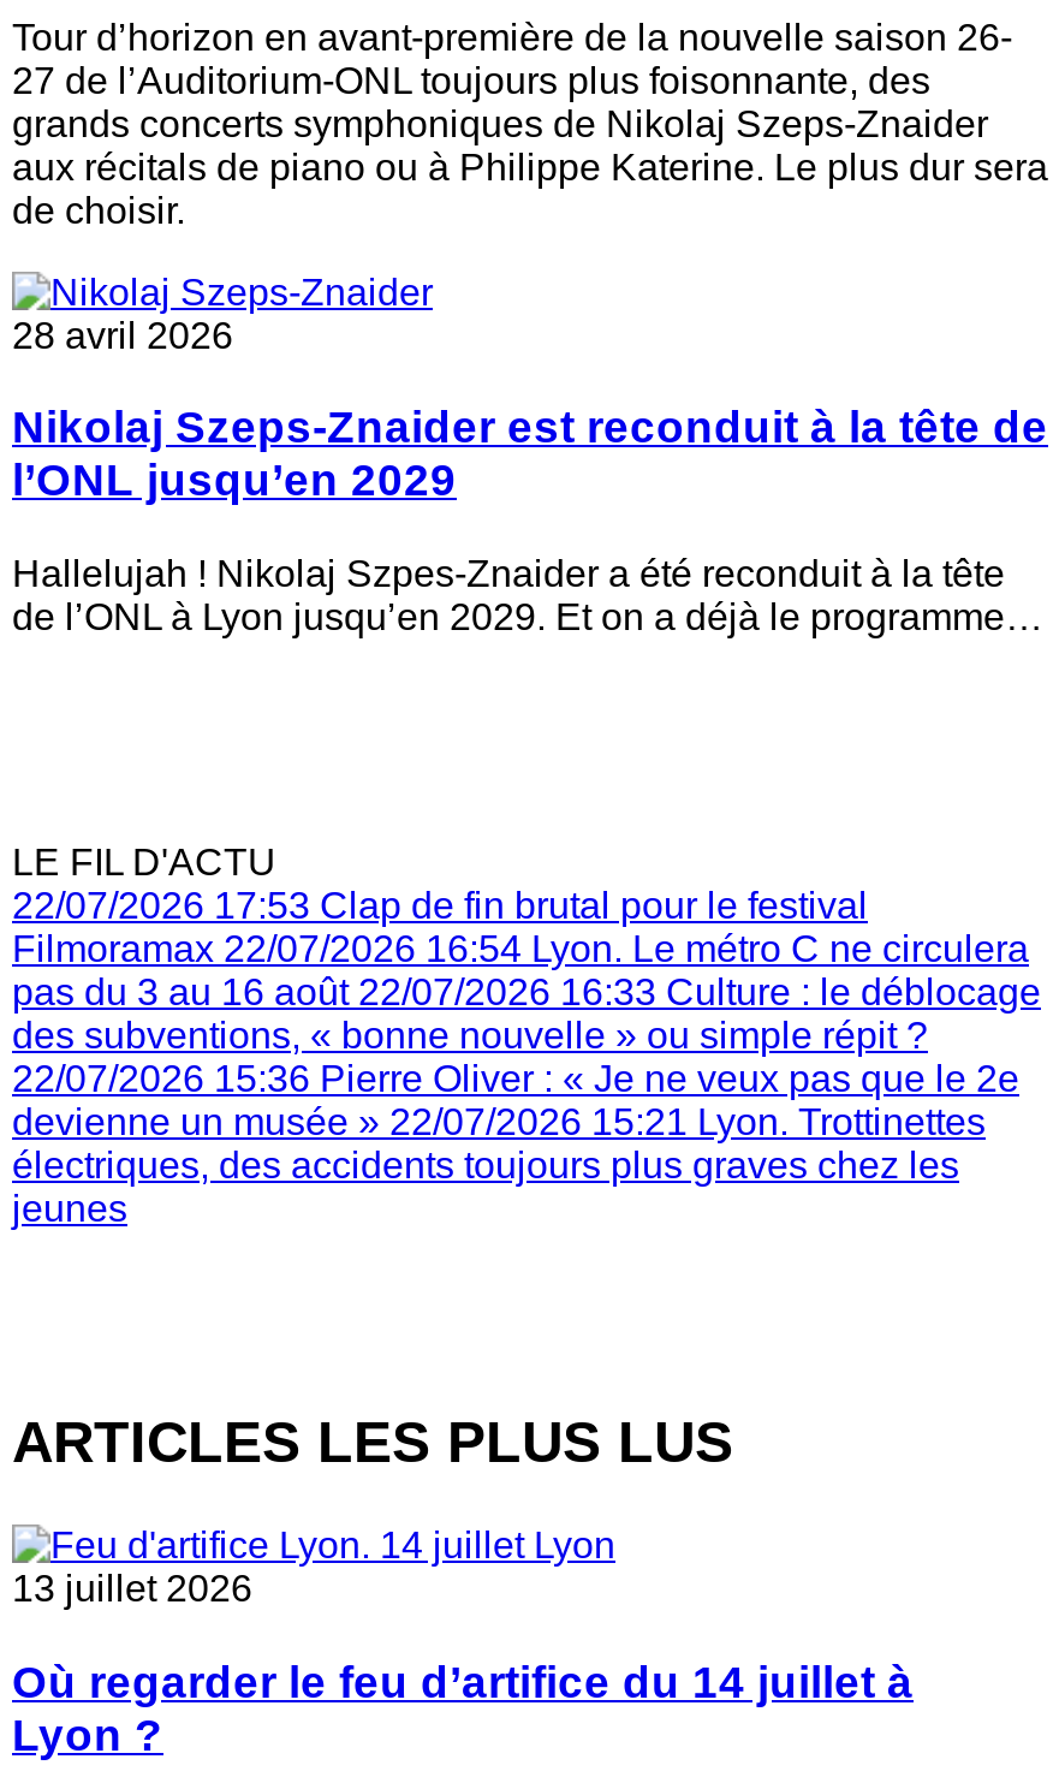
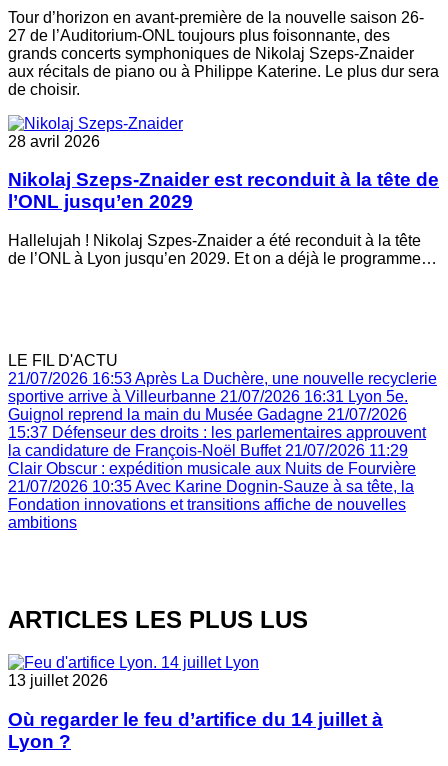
- 22/07/2026 17:53 Clap de fin brutal pour le festival
- Filmoramax 22/07/2026 16:54 Lyon. Le métro C ne circulera
- pas du 3 au 16 août 22/07/2026 16:33 Culture : le déblocage
- des subventions, « bonne nouvelle » ou simple répit ?
- 22/07/2026 15:36 Pierre Oliver : « Je ne veux pas que le 2e
- devienne un musée » 22/07/2026 15:21 Lyon. Trottinettes
- électriques, des accidents toujours plus graves chez les
- jeunes
+ 21/07/2026 16:53 Après La Duchère, une nouvelle recyclerie
+ sportive arrive à Villeurbanne 21/07/2026 16:31 Lyon 5e.
+ Guignol reprend la main du Musée Gadagne 21/07/2026
+ 15:37 Défenseur des droits : les parlementaires approuvent
+ la candidature de François-Noël Buffet 21/07/2026 11:29
+ Clair Obscur : expédition musicale aux Nuits de Fourvière
+ 21/07/2026 10:35 Avec Karine Dognin-Sauze à sa tête, la
+ Fondation innovations et transitions affiche de nouvelles
+ ambitions
